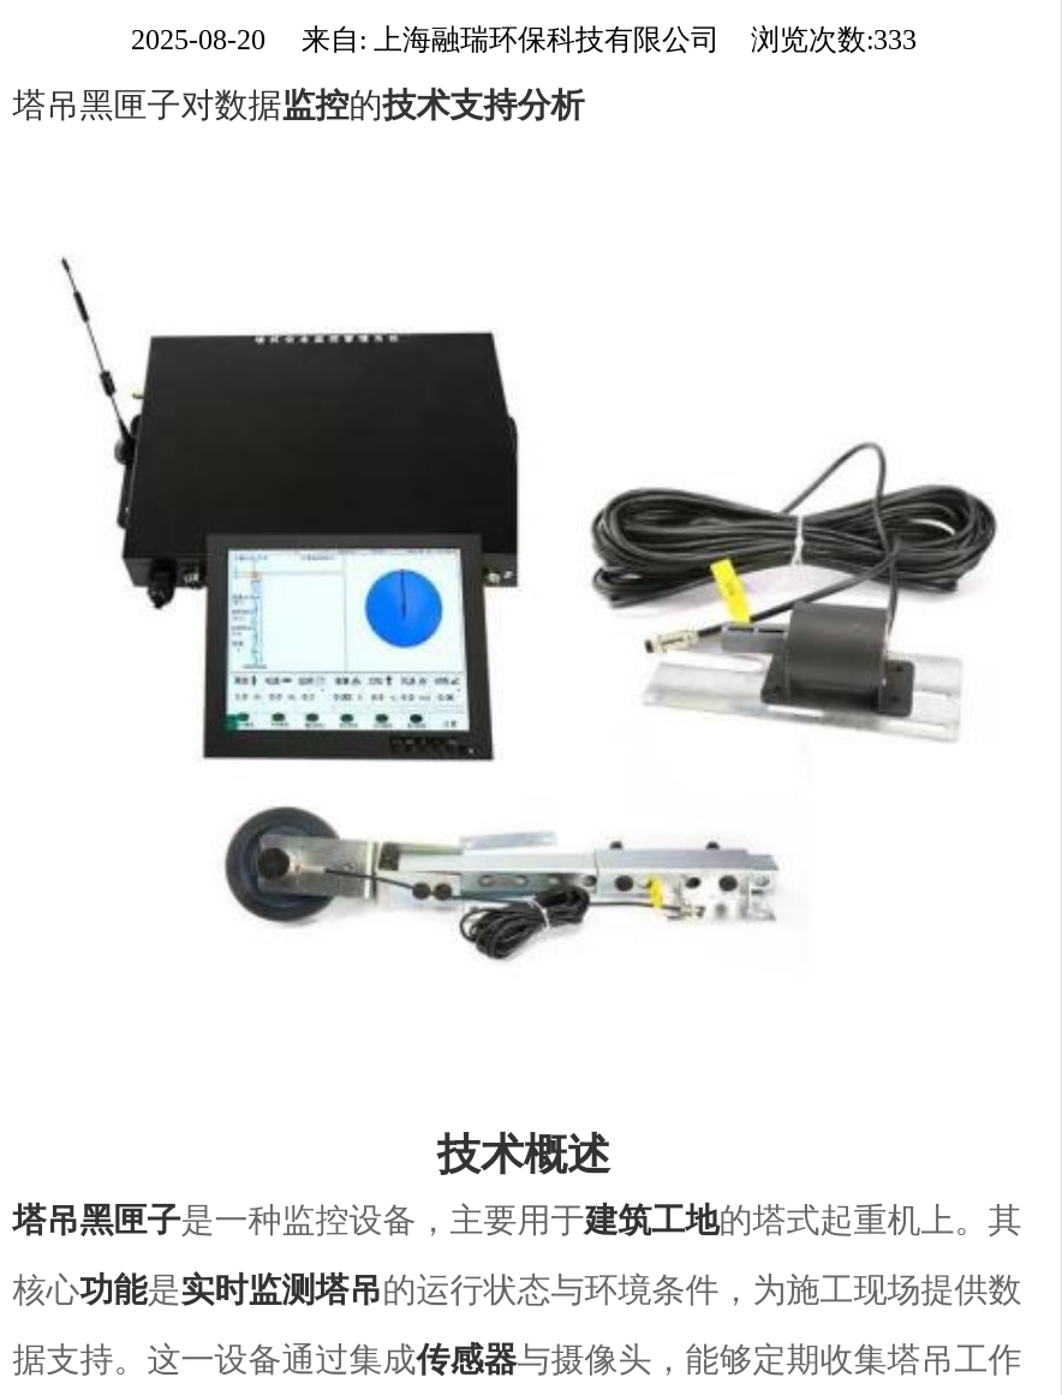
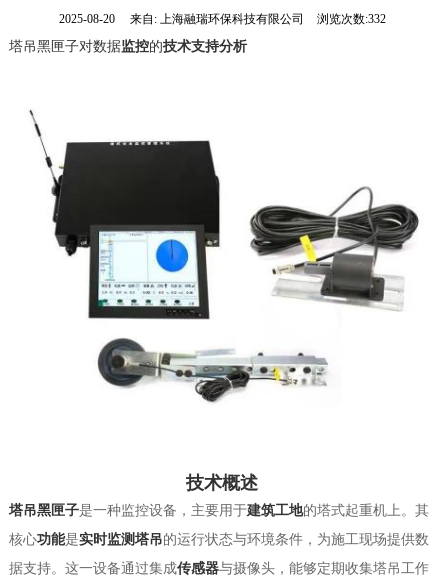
- 2025-08-20 来自:上海融瑞环保科技有限公司 浏览次数:333
+ 2025-08-20 来自:上海融瑞环保科技有限公司 浏览次数:332
